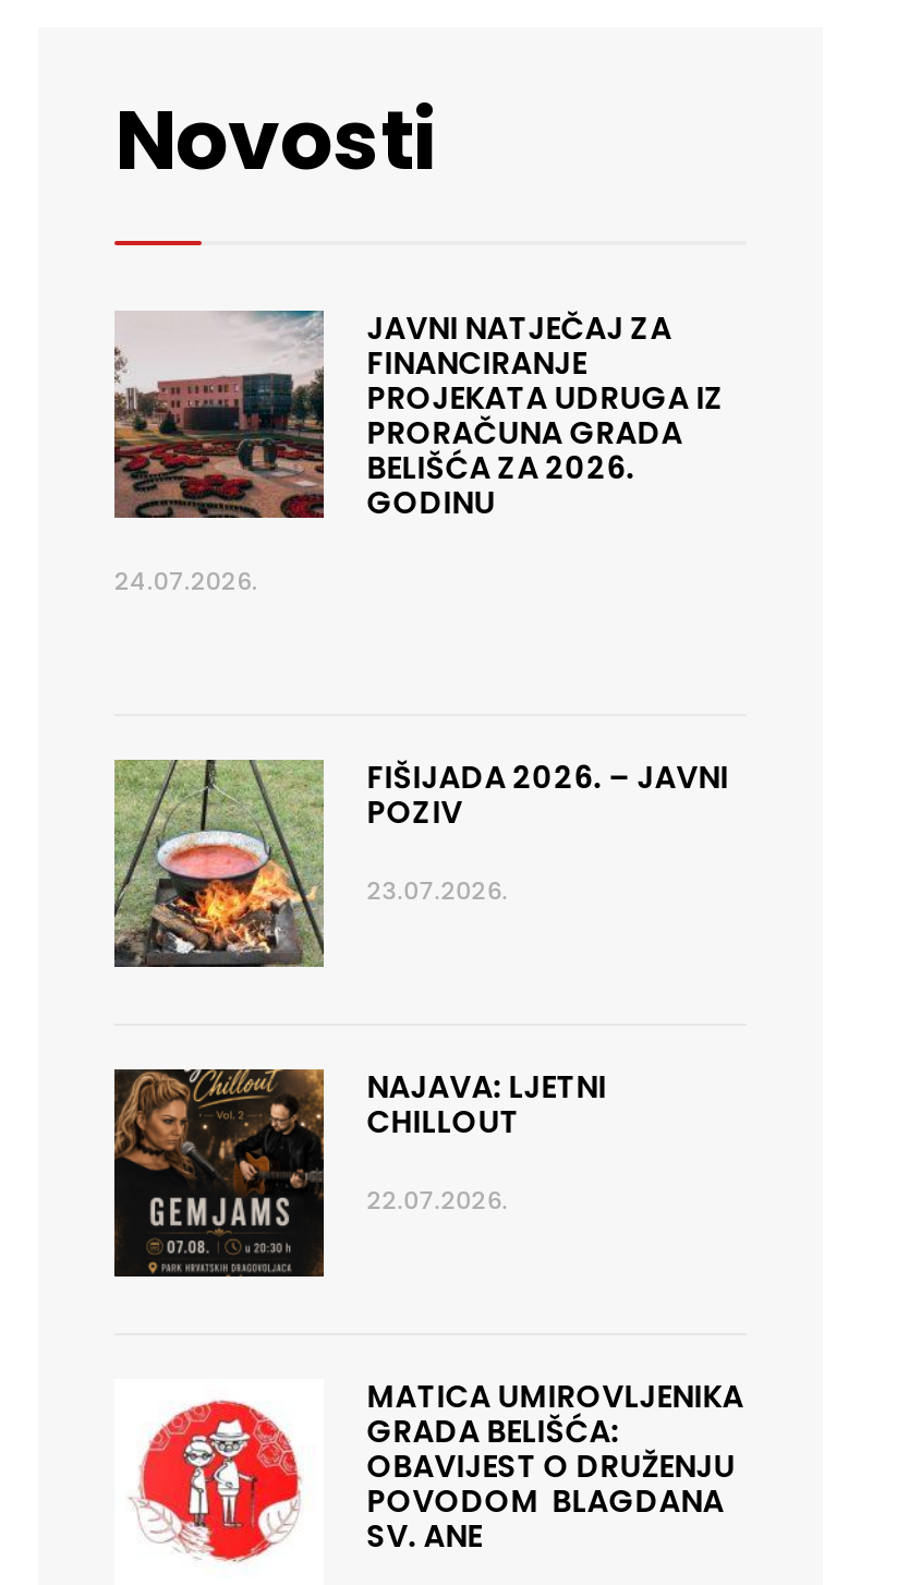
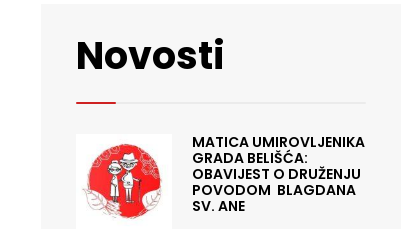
- [image]
- JAVNI NATJEČAJ ZA
- FINANCIRANJE
- PROJEKATA UDRUGA IZ
- PRORAČUNA GRADA
- BELIŠĆA ZA 2026.
- GODINU
- 24.07.2026.

- [image]
- FIŠIJADA 2026. – JAVNI
- POZIV
- 23.07.2026.

- [image]
- NAJAVA: LJETNI
- CHILLOUT
- 22.07.2026.
